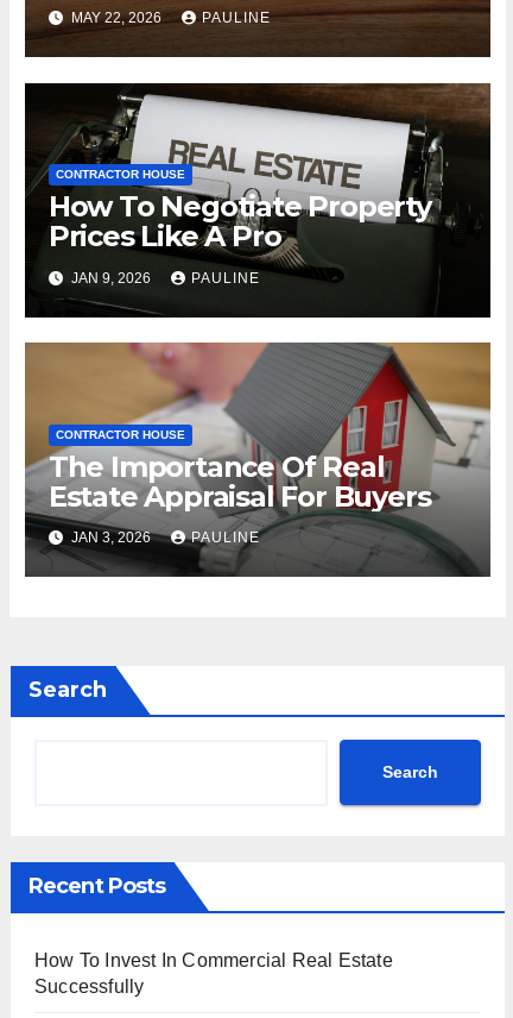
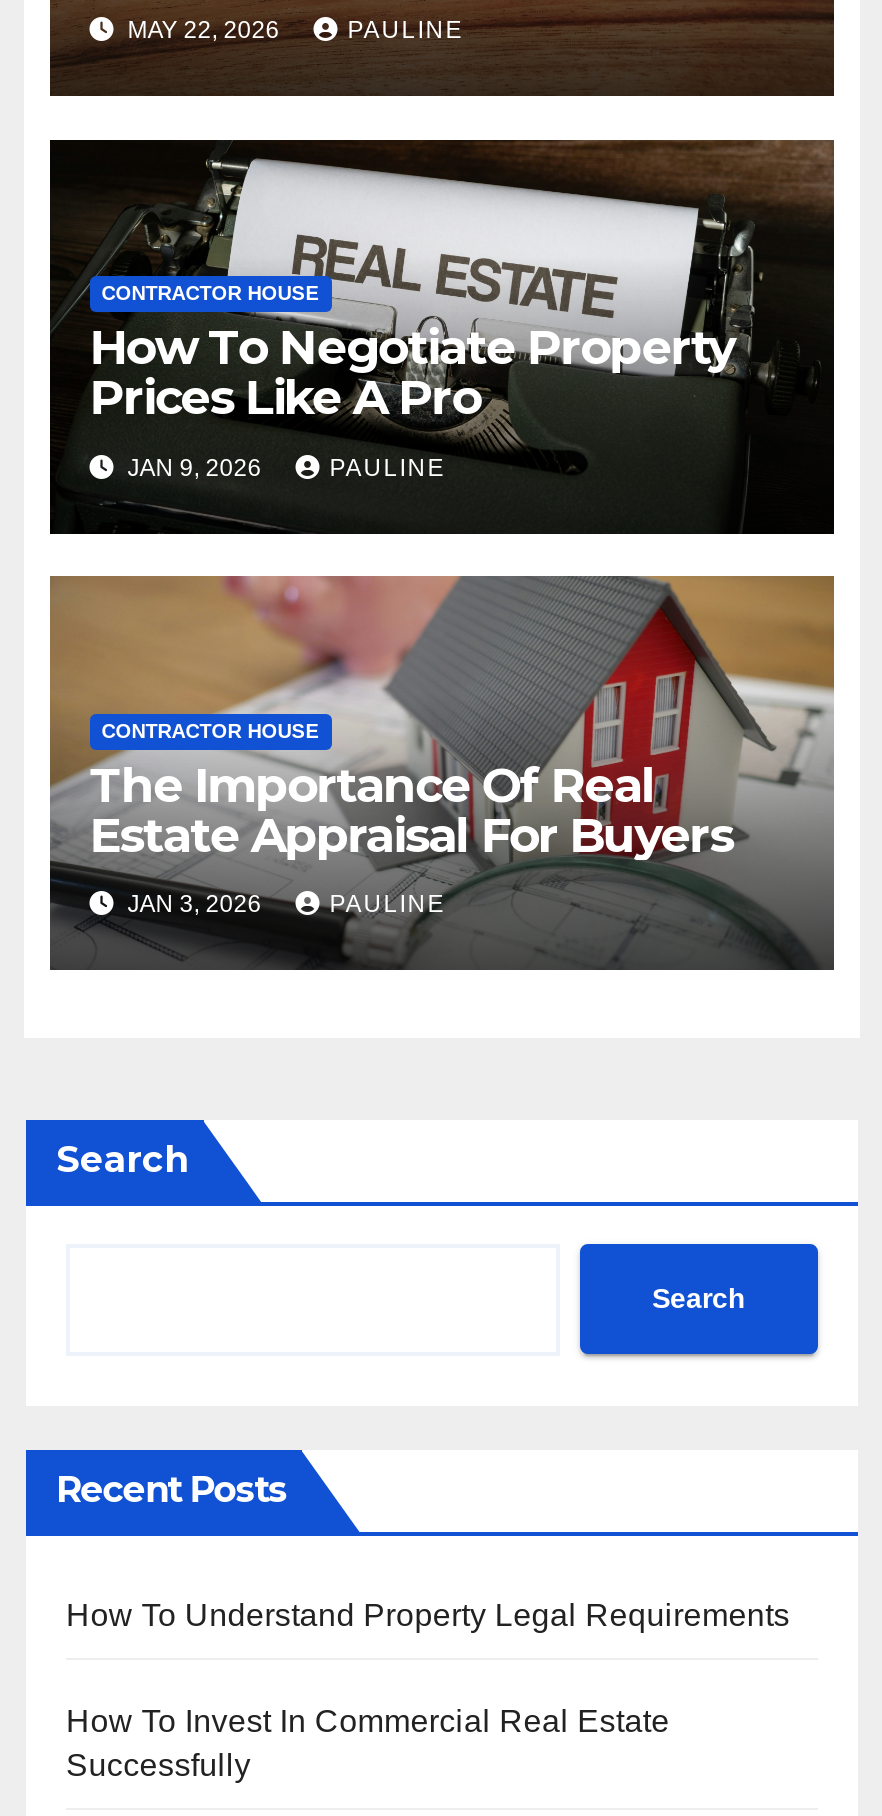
+ How To Understand Property Legal Requirements
